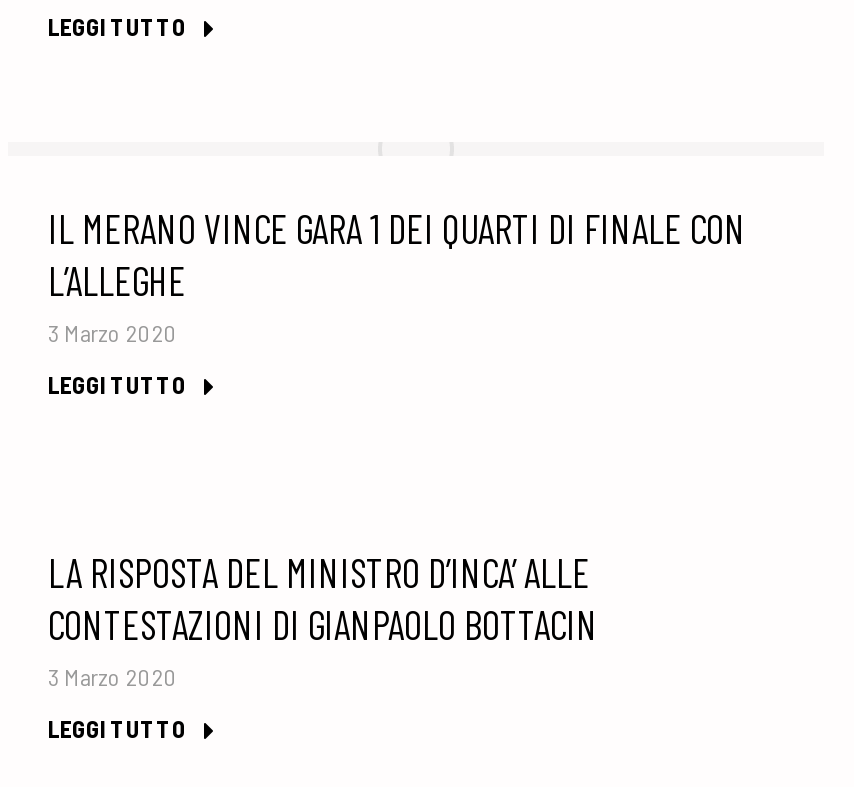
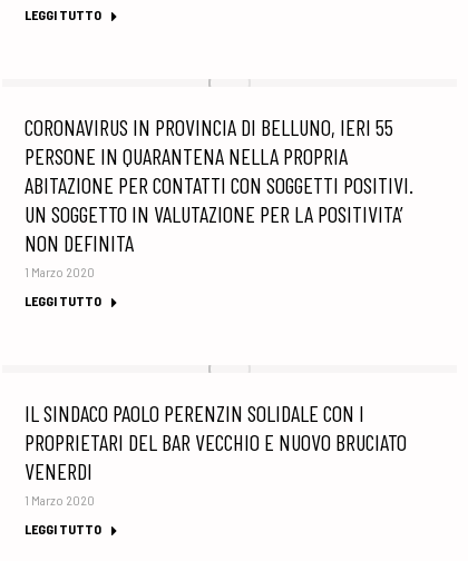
- IL MERANO VINCE GARA 1 DEI QUARTI DI FINALE CON
- L’ALLEGHE
- 3 Marzo 2020
+ CORONAVIRUS IN PROVINCIA DI BELLUNO, IERI 55
+ PERSONE IN QUARANTENA NELLA PROPRIA
+ ABITAZIONE PER CONTATTI CON SOGGETTI POSITIVI.
+ UN SOGGETTO IN VALUTAZIONE PER LA POSITIVITA’
+ NON DEFINITA
+ 1 Marzo 2020

- LA RISPOSTA DEL MINISTRO D’INCA’ ALLE
- CONTESTAZIONI DI GIANPAOLO BOTTACIN
- 3 Marzo 2020
+ IL SINDACO PAOLO PERENZIN SOLIDALE CON I
+ PROPRIETARI DEL BAR VECCHIO E NUOVO BRUCIATO
+ VENERDI
+ 1 Marzo 2020
